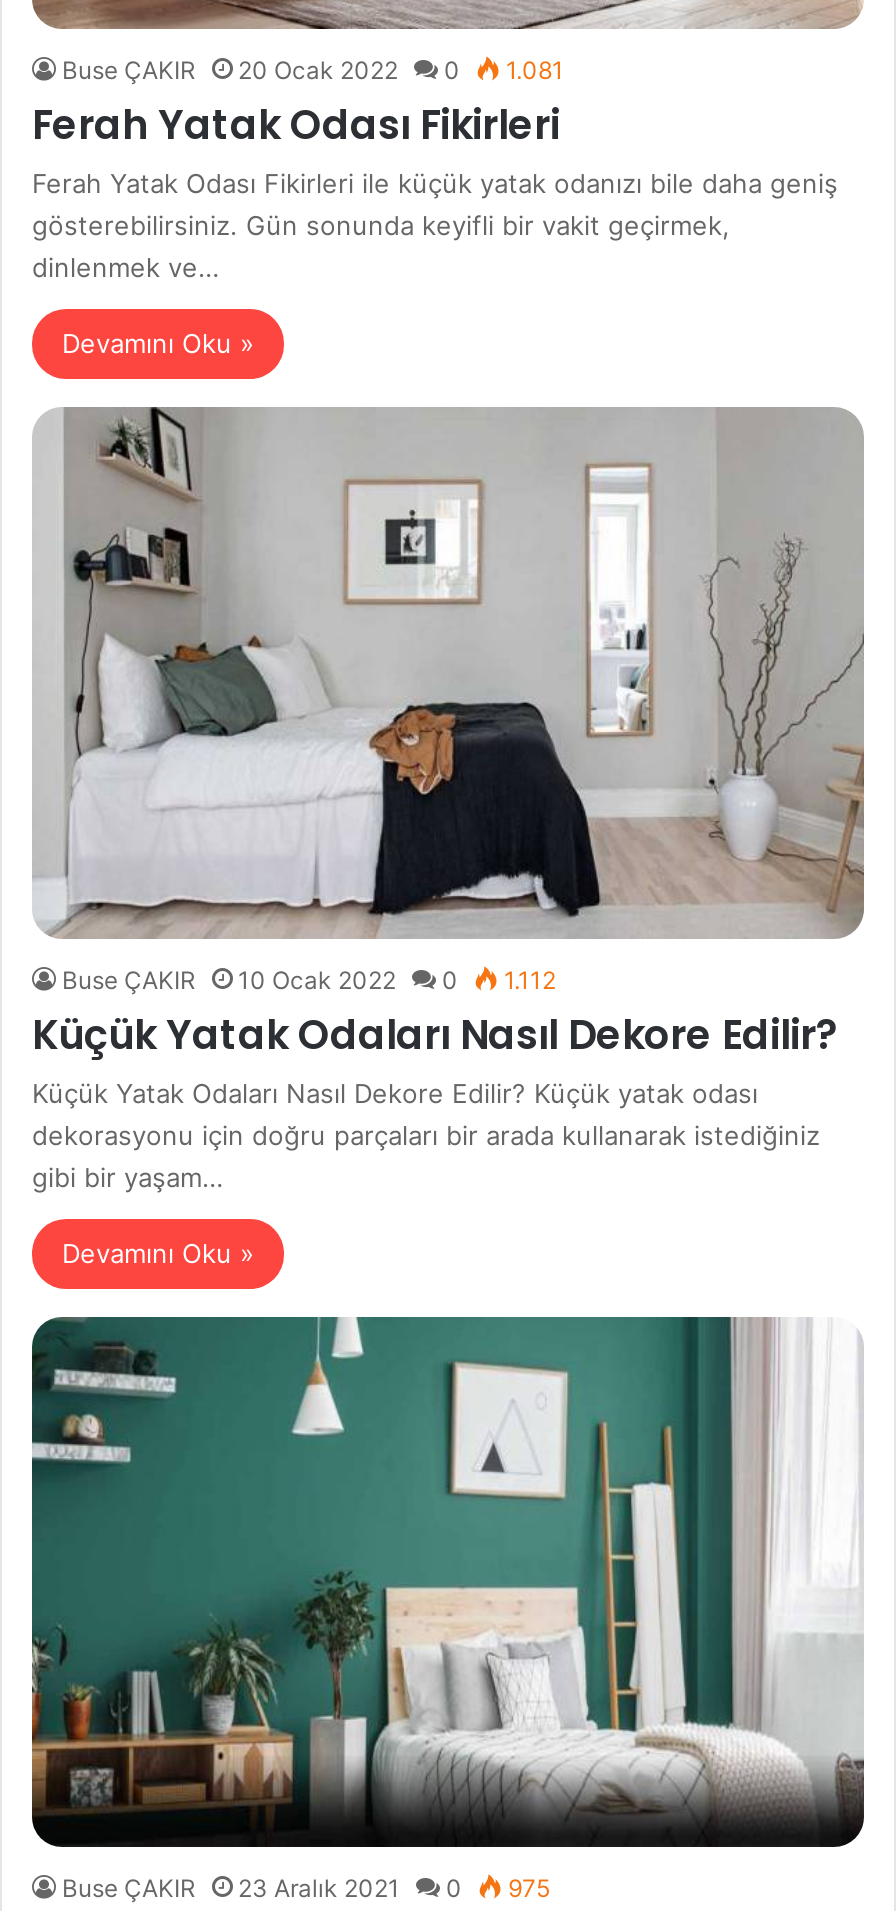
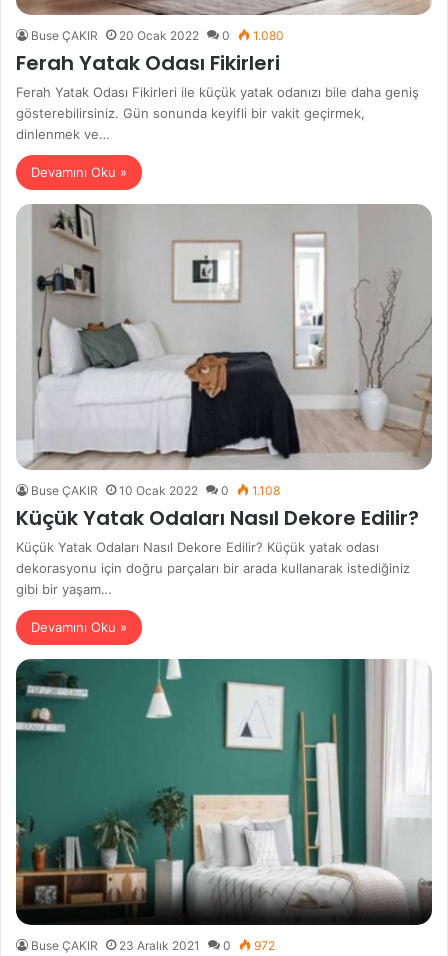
- Buse ÇAKIR 20 Ocak 2022 0 1.081
+ Buse ÇAKIR 20 Ocak 2022 0 1.080

- Buse ÇAKIR 10 Ocak 2022 0 1.112
+ Buse ÇAKIR 10 Ocak 2022 0 1.108

- Buse ÇAKIR 23 Aralık 2021 0 975
+ Buse ÇAKIR 23 Aralık 2021 0 972
